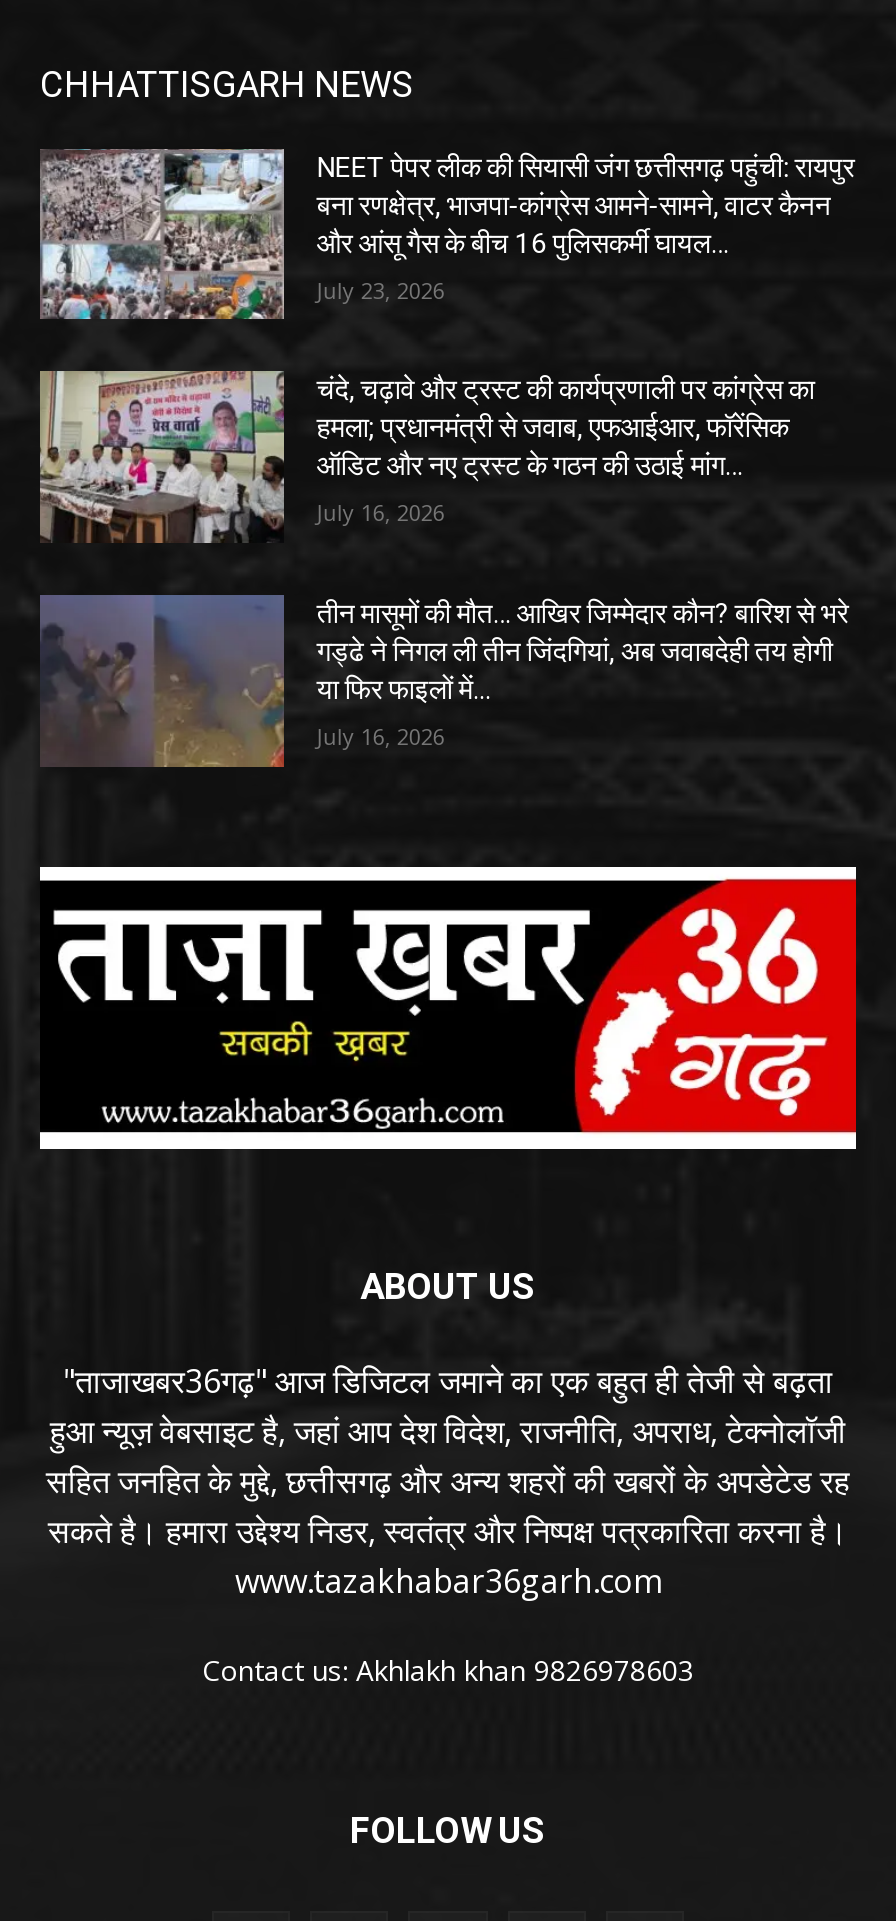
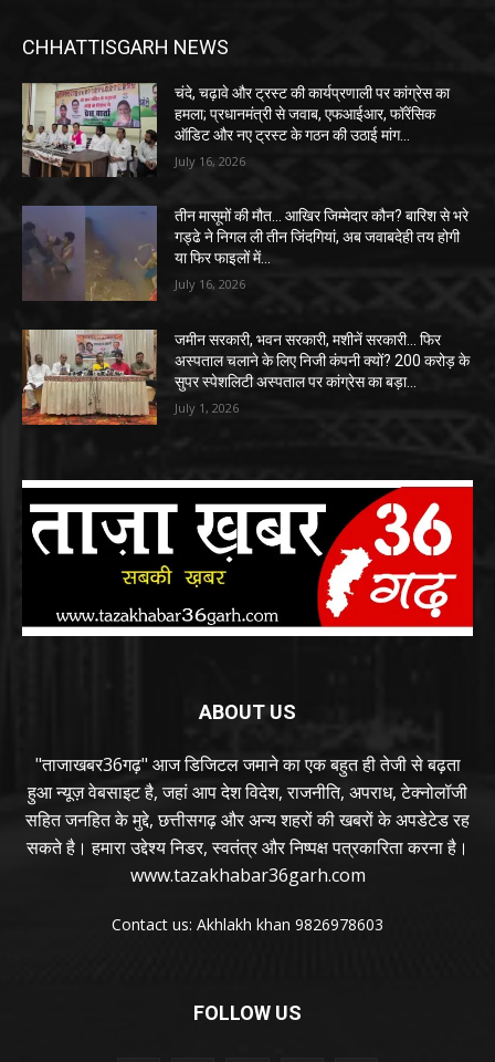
- [image]
- NEET पेपर लीक की सियासी जंग छत्तीसगढ़ पहुंची: रायपुर
- बना रणक्षेत्र, भाजपा-कांग्रेस आमने-सामने, वाटर कैनन
- और आंसू गैस के बीच 16 पुलिसकर्मी घायल…
- July 23, 2026

moved up: [image] | चंदे, चढ़ावे और ट्रस्ट की कार्यप्रणाली पर कांग्रेस का | हमला; प्रधानमंत्री से जवाब, एफआईआर, फॉरेंसिक | ... | या फिर फाइलों में... | July 16, 2026

+ [image]
+ जमीन सरकारी, भवन सरकारी, मशीनें सरकारी… फिर
+ अस्पताल चलाने के लिए निजी कंपनी क्यों? 200 करोड़ के
+ सुपर स्पेशलिटी अस्पताल पर कांग्रेस का बड़ा...
+ July 1, 2026
